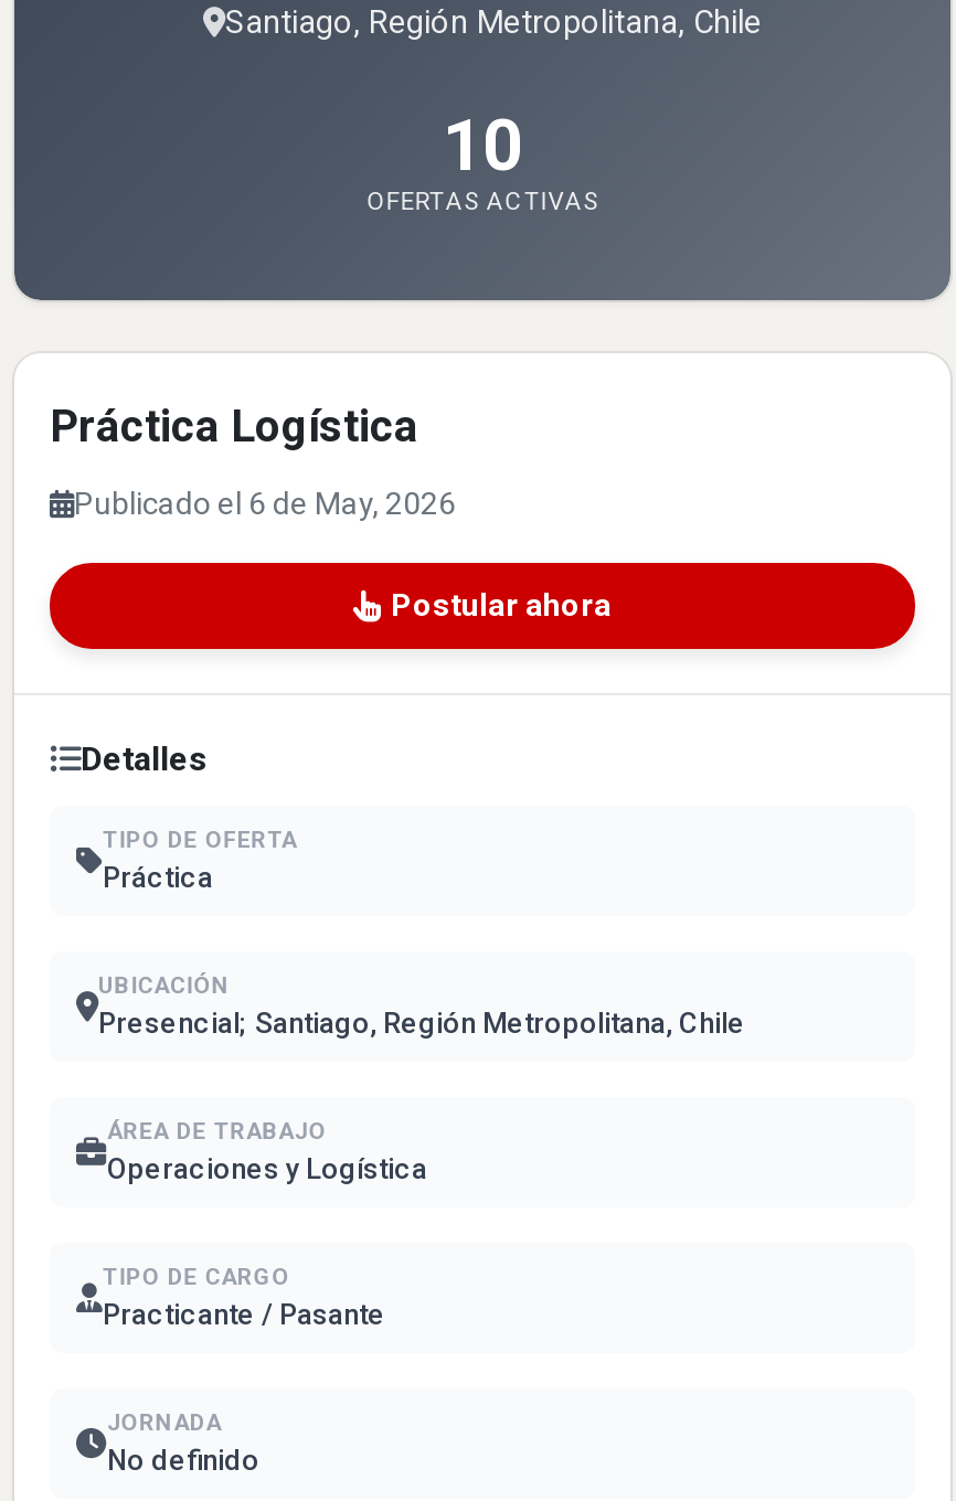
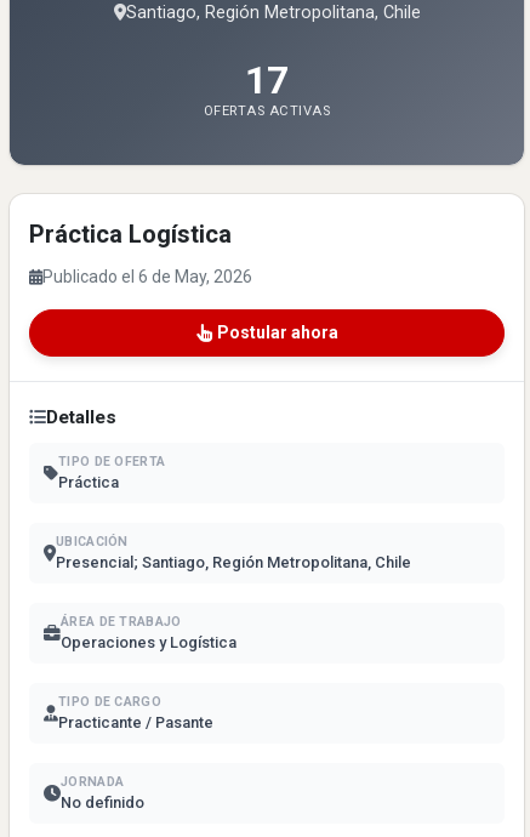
- 10
+ 17
